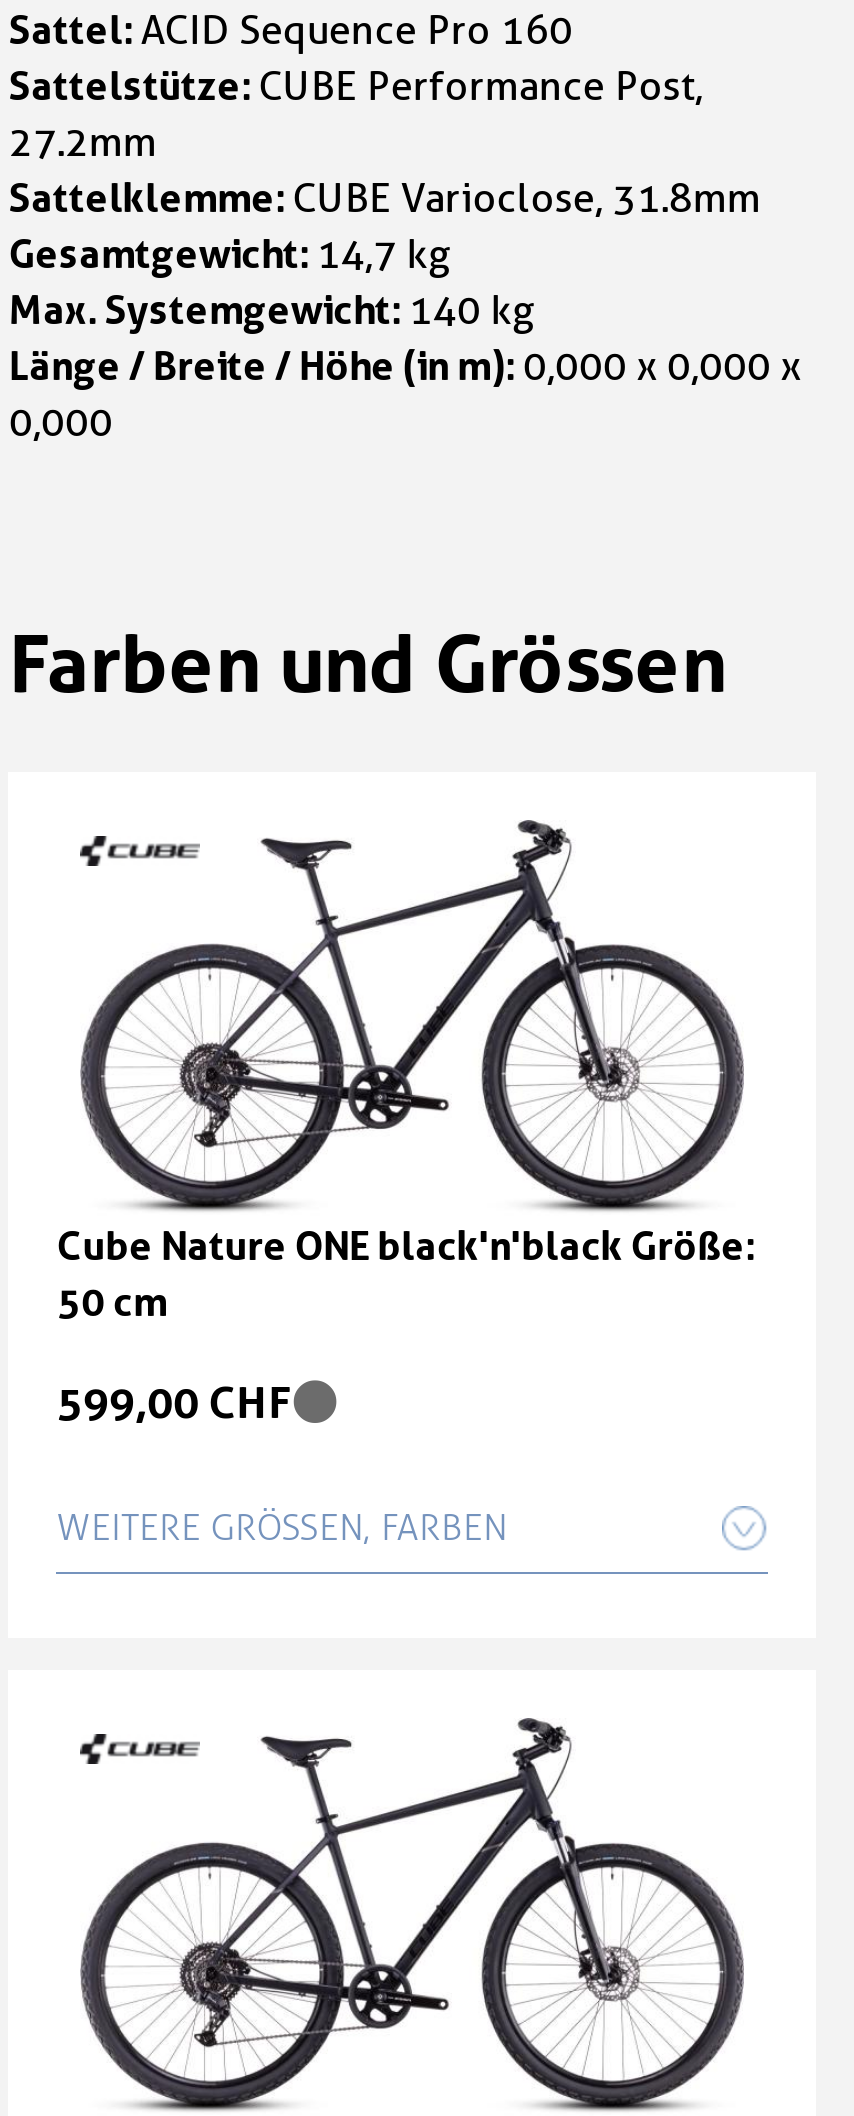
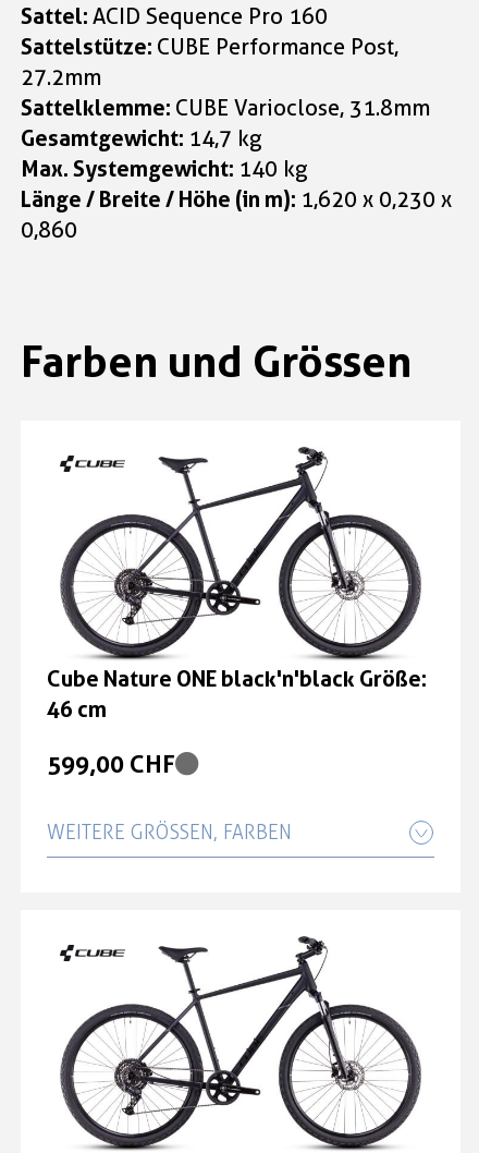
- Länge / Breite / Höhe (in m): 0,000 x 0,000 x
+ Länge / Breite / Höhe (in m): 1,620 x 0,230 x

- 0,000
+ 0,860

- 50 cm
+ 46 cm
